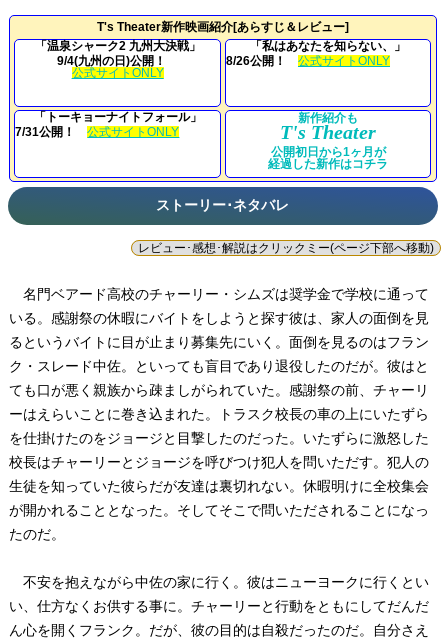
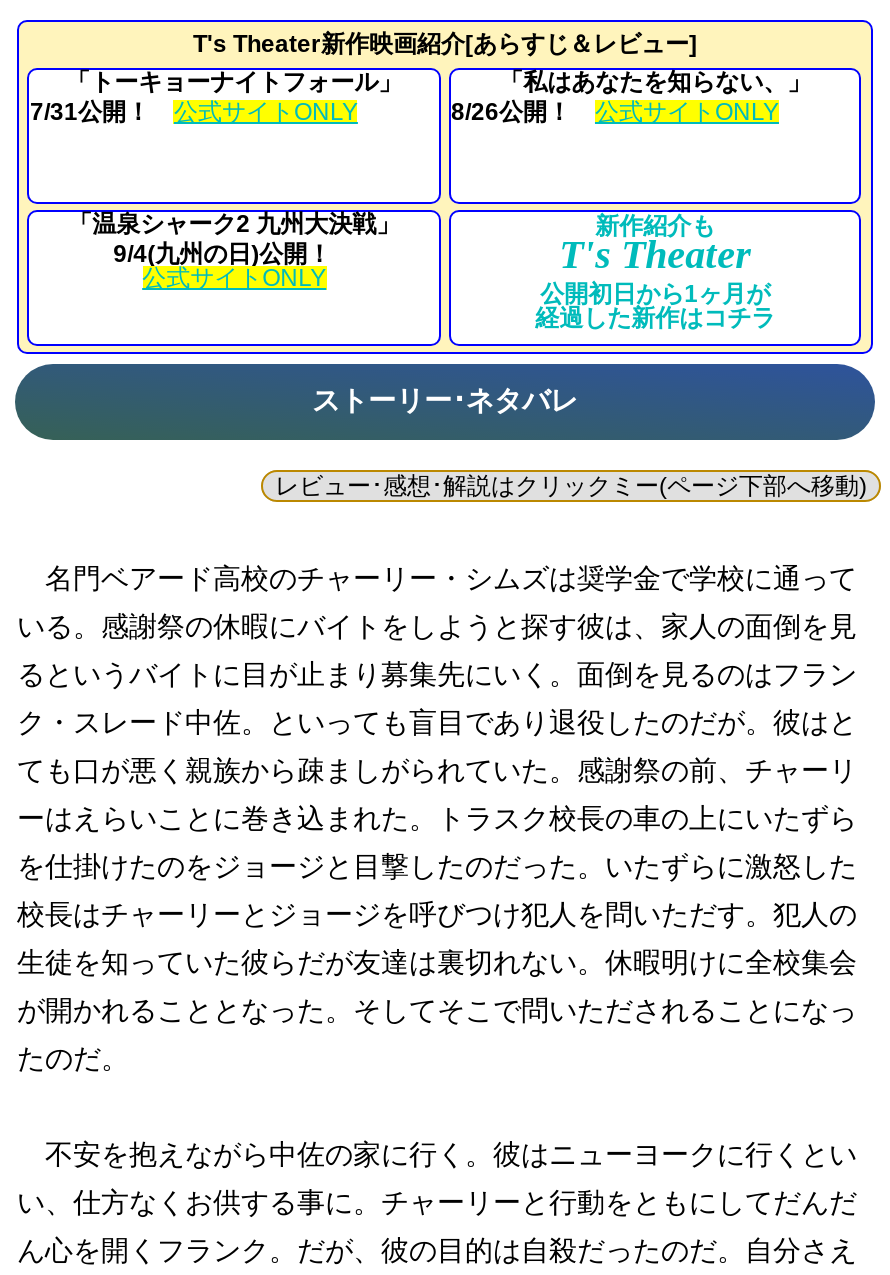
moved down: 「温泉シャーク2 九州大決戦」 | 9/4(九州の日)公開！

moved up: 「トーキョーナイトフォール」 | 7/31公開！
